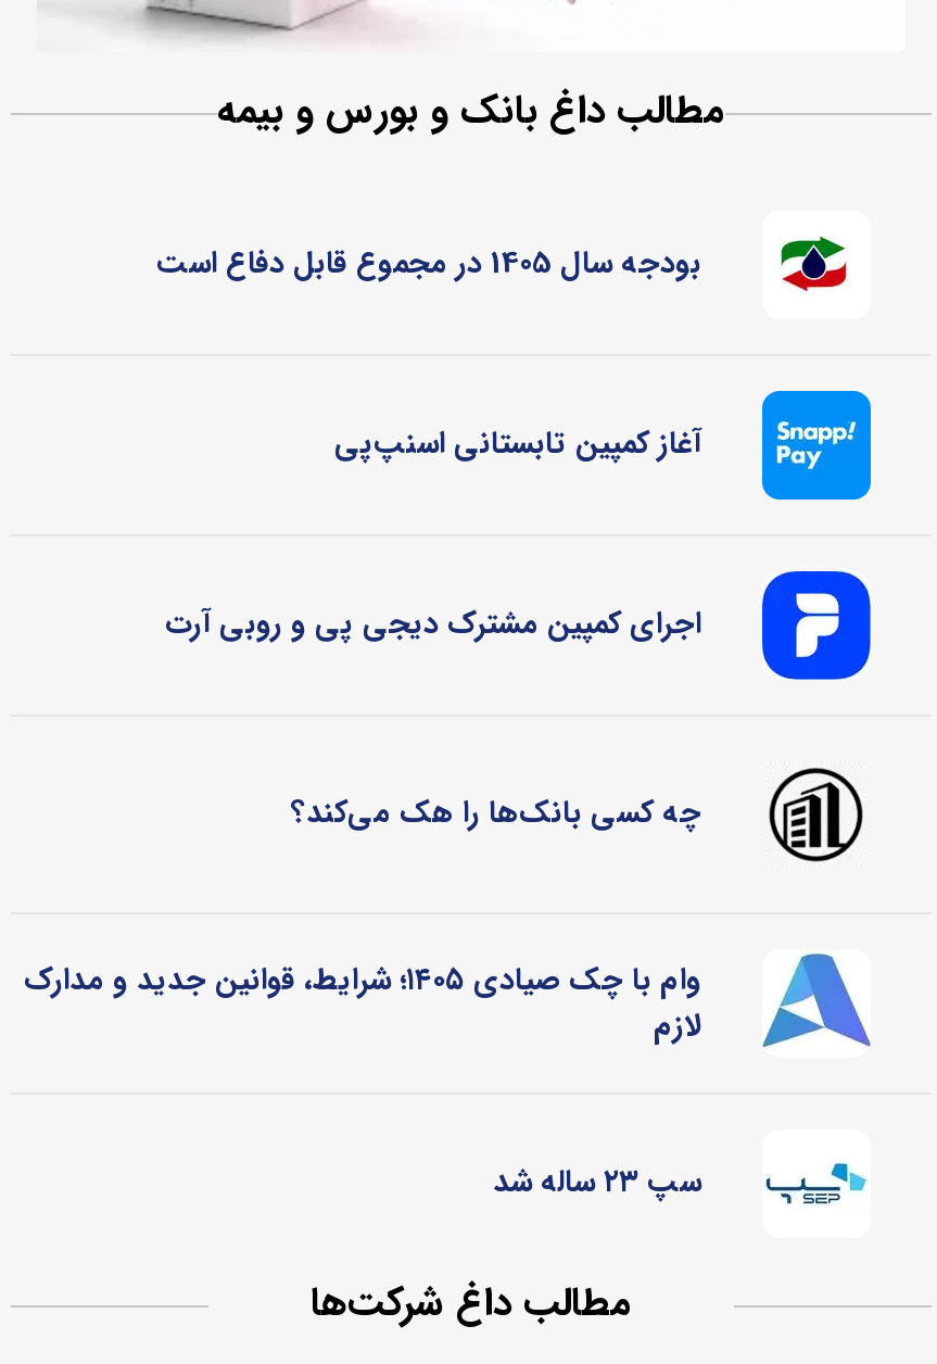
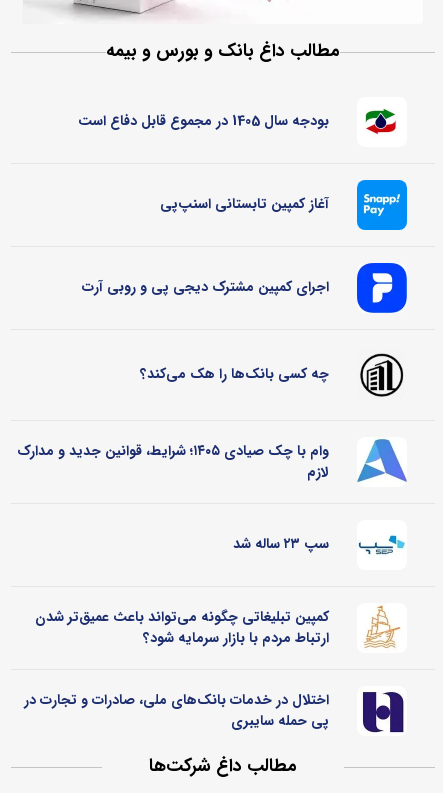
+ [image]
+ کمپین‌ تبلیغاتی چگونه می‌تواند باعث عمیق‌تر شدن
+ ارتباط مردم با بازار سرمایه شود؟
+ اختلال در خدمات بانک‌های ملی، صادرات و تجارت در
+ پی حمله سایبری

+ [image]
